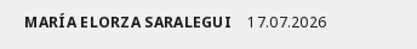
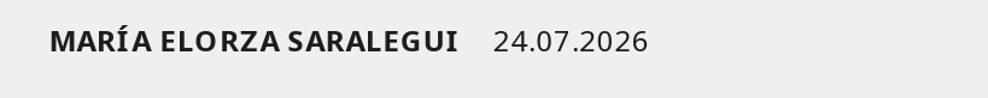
- MARÍA ELORZA SARALEGUI 17.07.2026
+ MARÍA ELORZA SARALEGUI 24.07.2026
